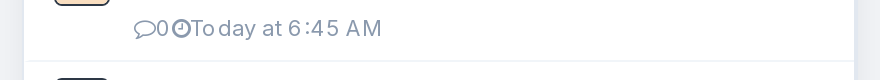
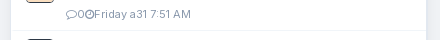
- 0 Today at 6:45 AM
+ 0 Friday a31 7:51 AM
